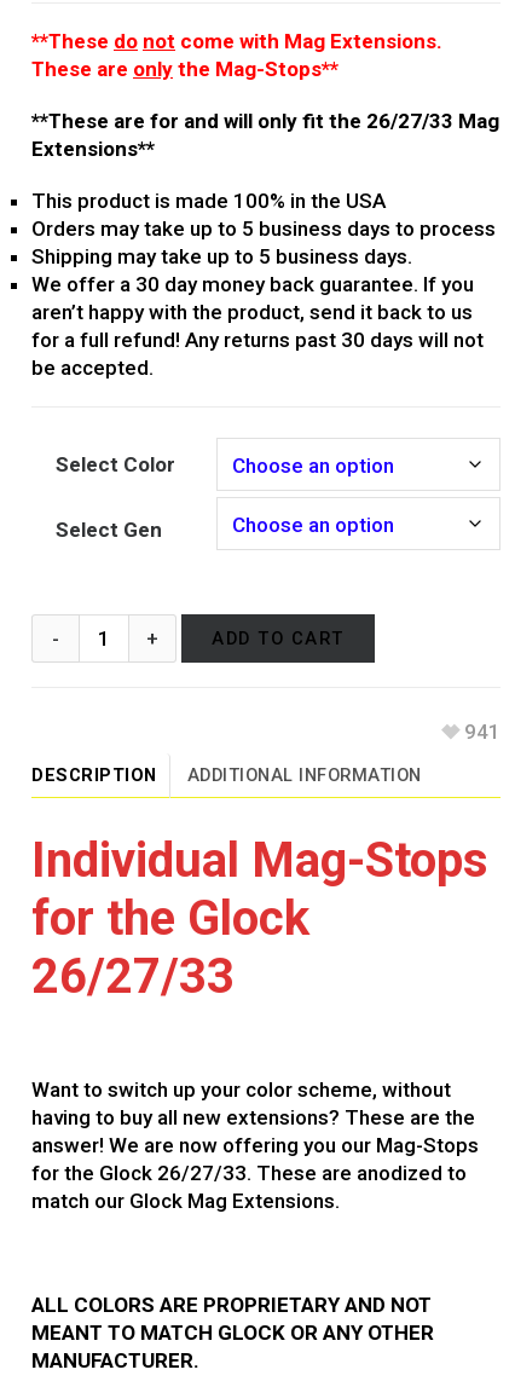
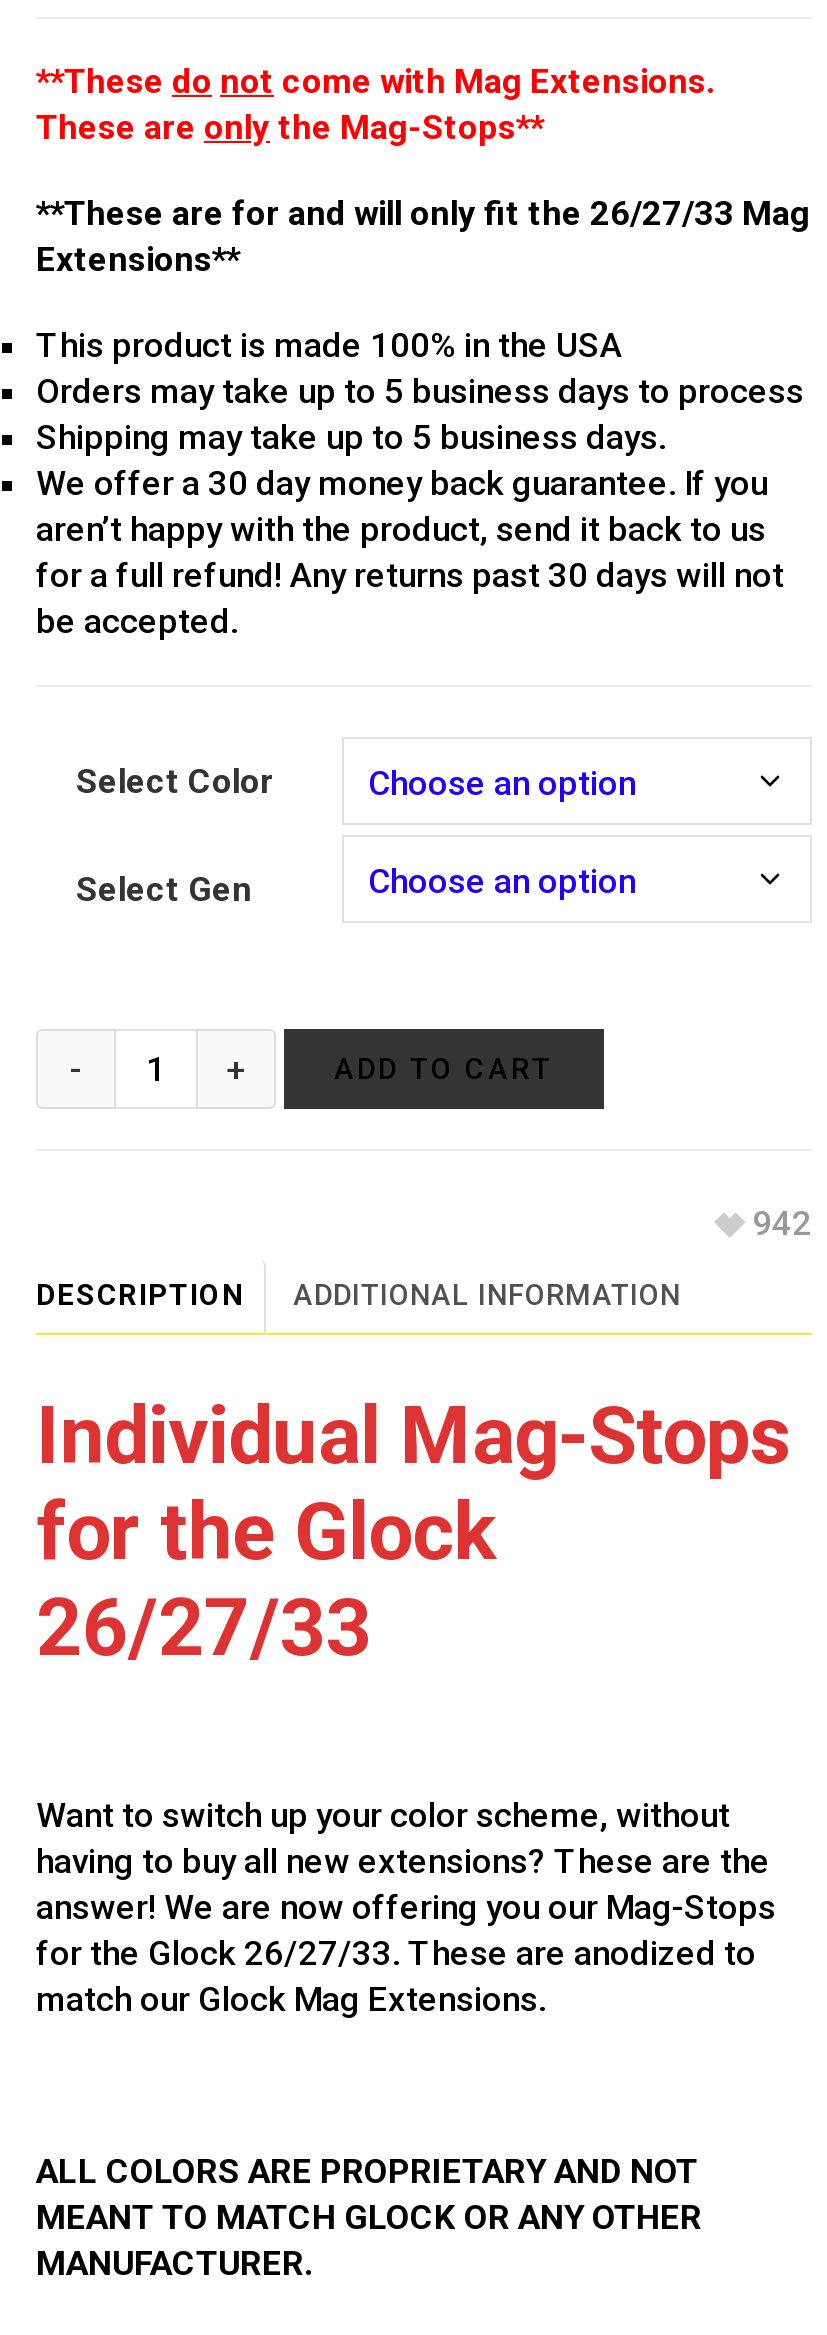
- 941
+ 942
